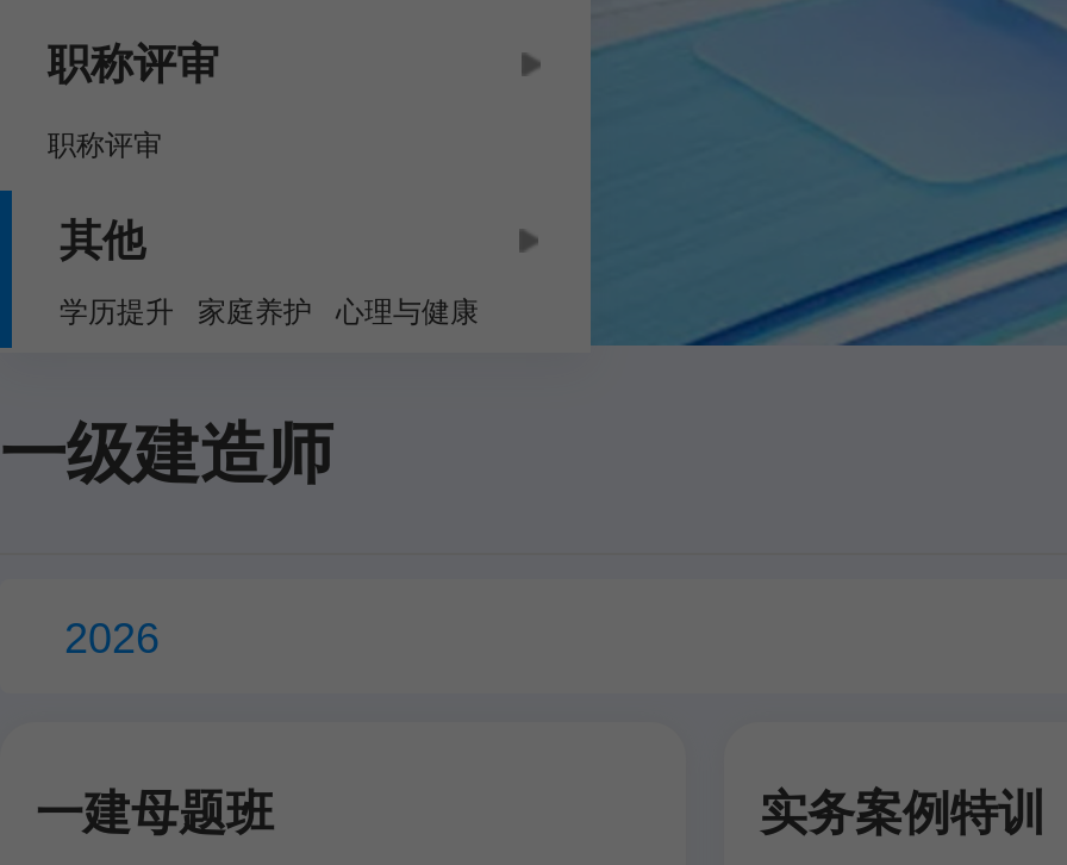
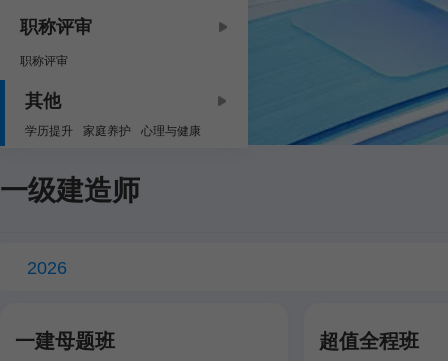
- 实务案例特训
+ 超值全程班
